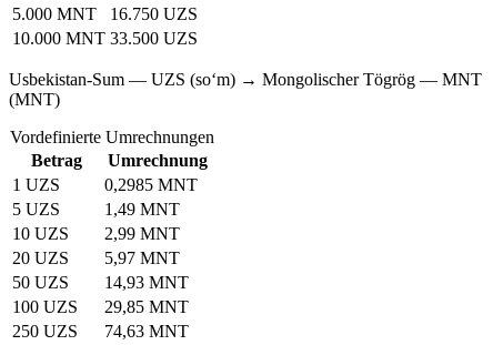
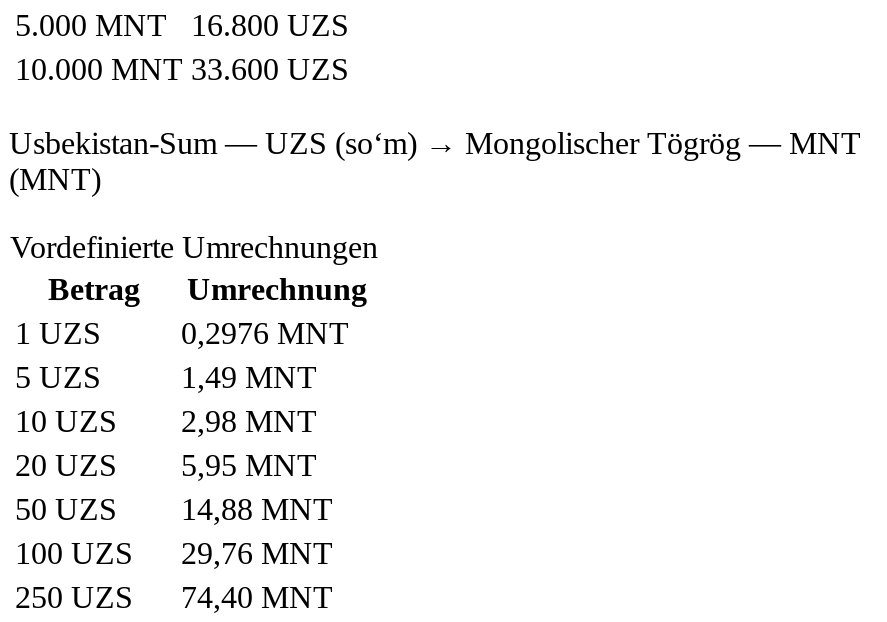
- 5.000 MNT 16.750 UZS
+ 5.000 MNT 16.800 UZS

- 10.000 MNT 33.500 UZS
+ 10.000 MNT 33.600 UZS

- 0,2985 MNT
+ 0,2976 MNT

- 10 UZS 2,99 MNT
+ 10 UZS 2,98 MNT

- 20 UZS 5,97 MNT
+ 20 UZS 5,95 MNT

- 50 UZS 14,93 MNT
+ 50 UZS 14,88 MNT

- 100 UZS 29,85 MNT
+ 100 UZS 29,76 MNT

- 250 UZS 74,63 MNT
+ 250 UZS 74,40 MNT
